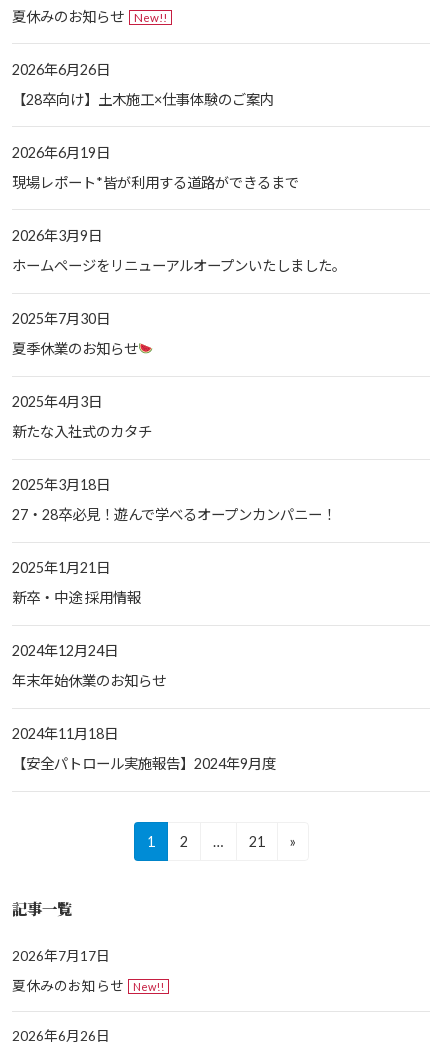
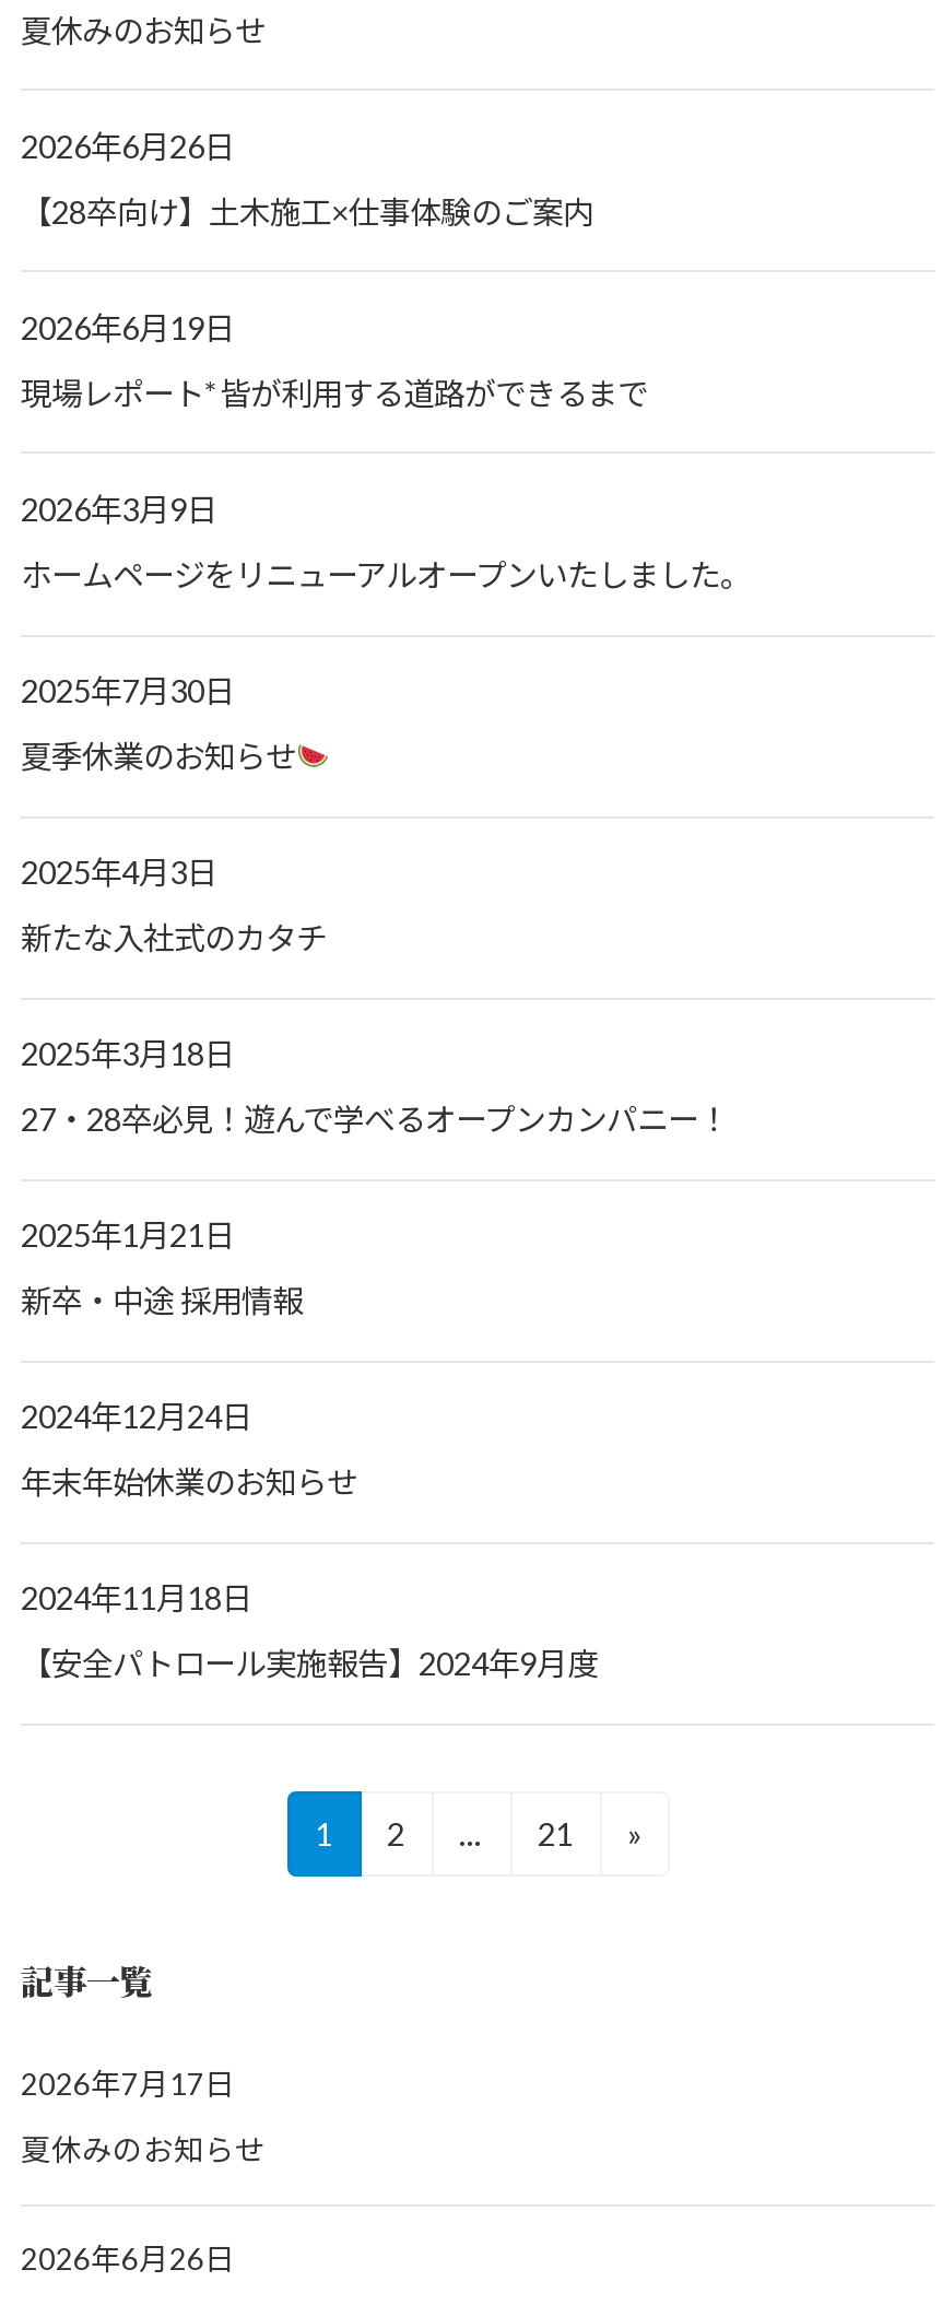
- New!!

- New!!
